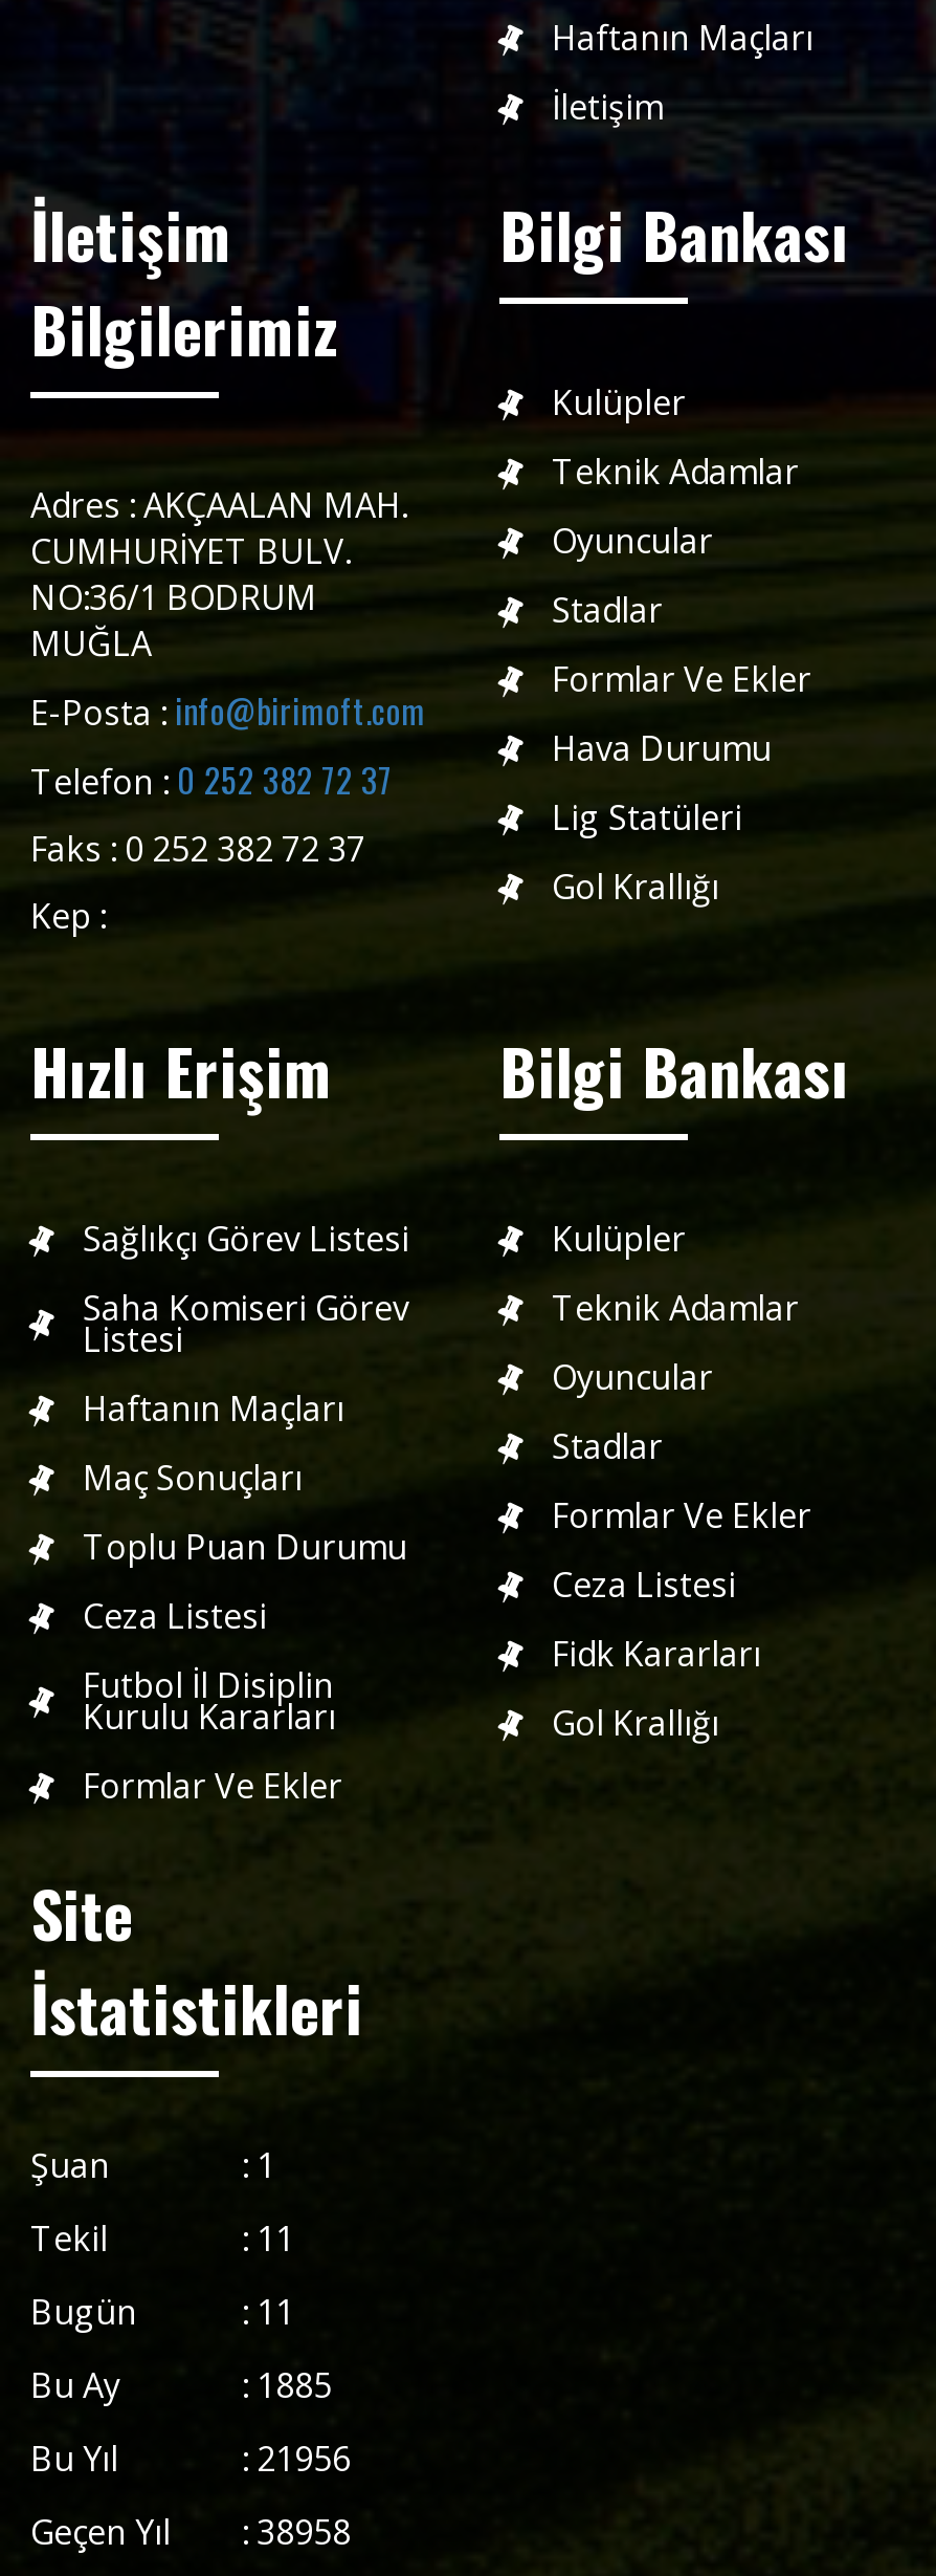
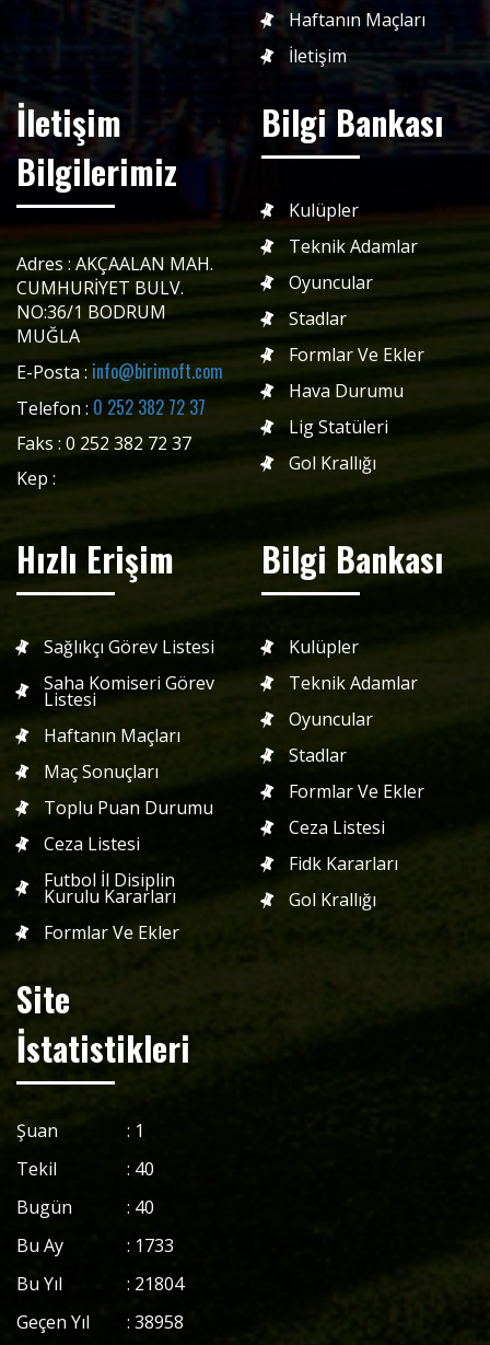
- : 11
+ : 40

- : 11
+ : 40

- : 1885
+ : 1733

- : 21956
+ : 21804
